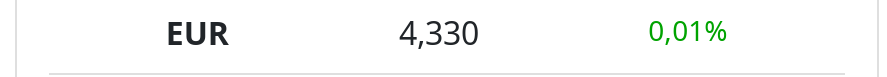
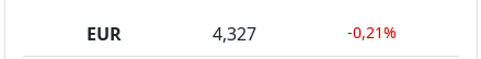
- 4,330
+ 4,327

- 0,01%
+ -0,21%
